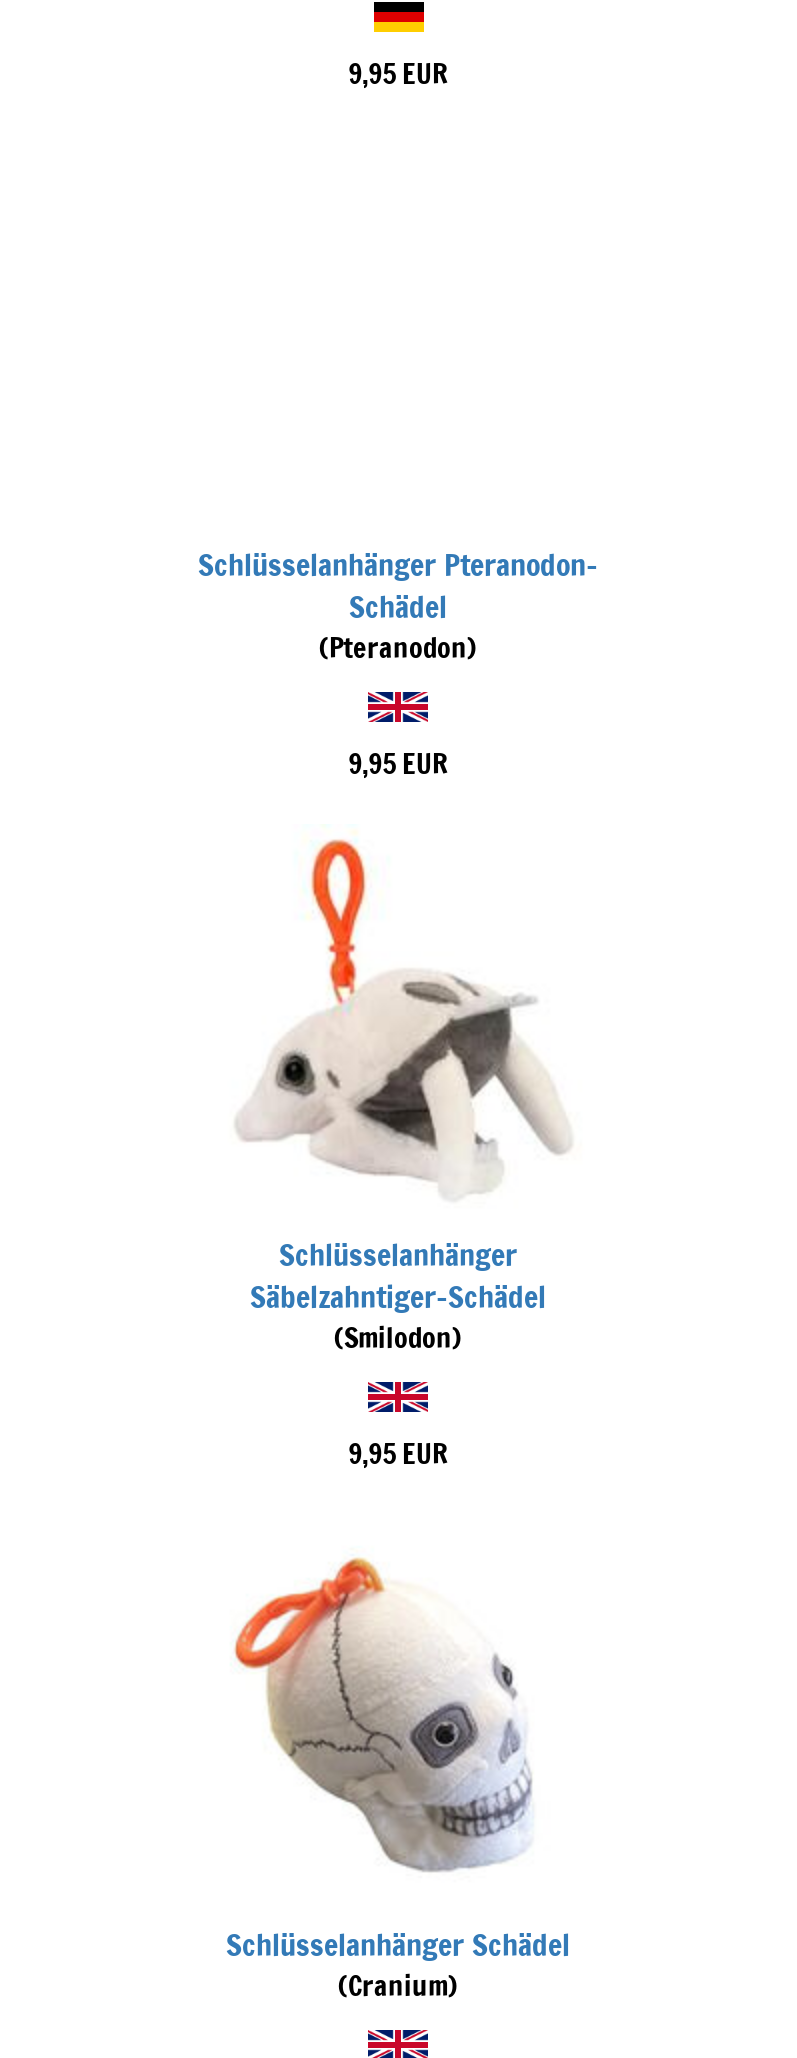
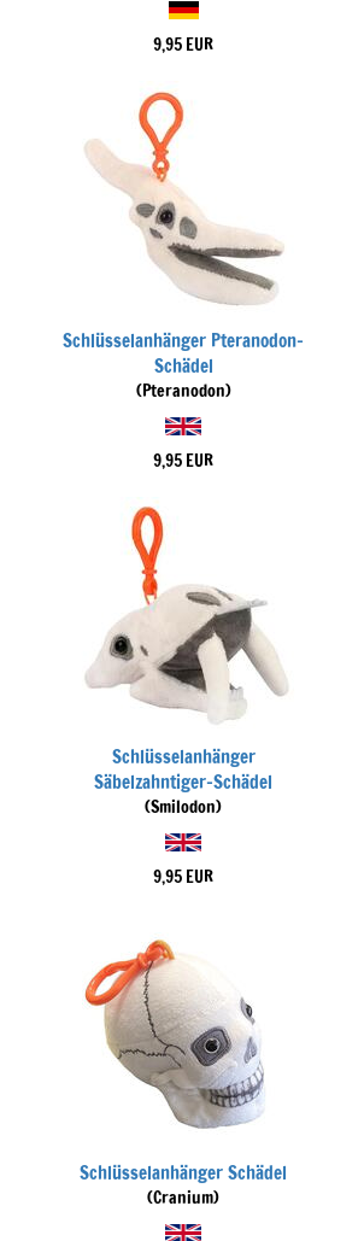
+ [image]
